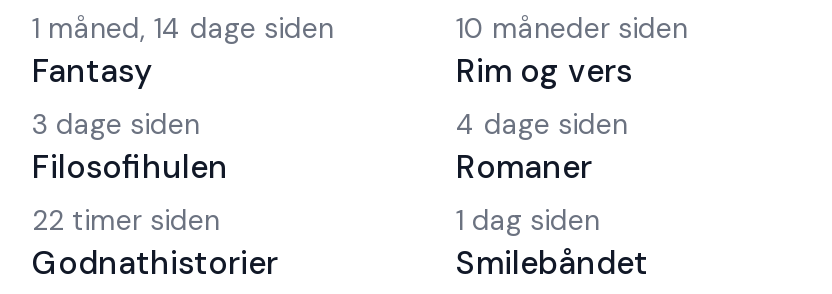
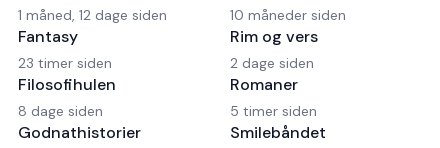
- 1 måned, 14 dage siden
+ 1 måned, 12 dage siden

- 3 dage siden
+ 23 timer siden

- 4 dage siden
+ 2 dage siden

- 22 timer siden
+ 8 dage siden

- 1 dag siden
+ 5 timer siden
